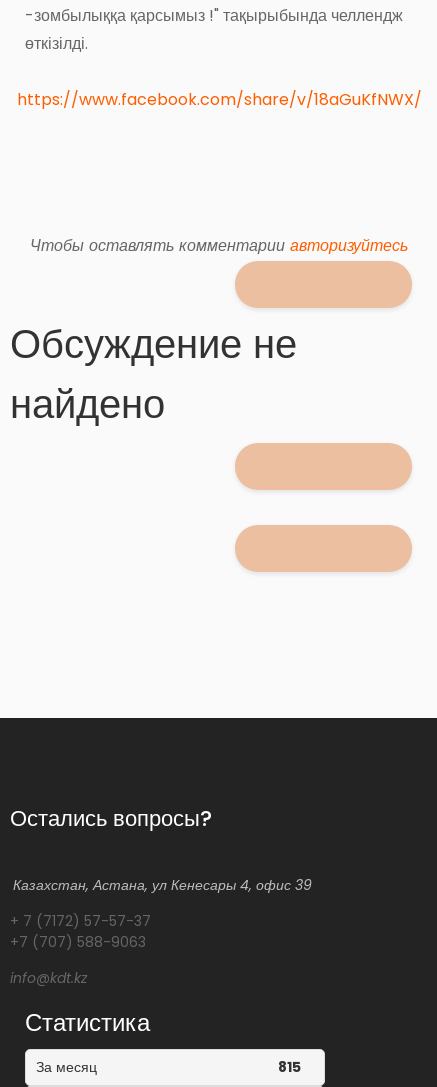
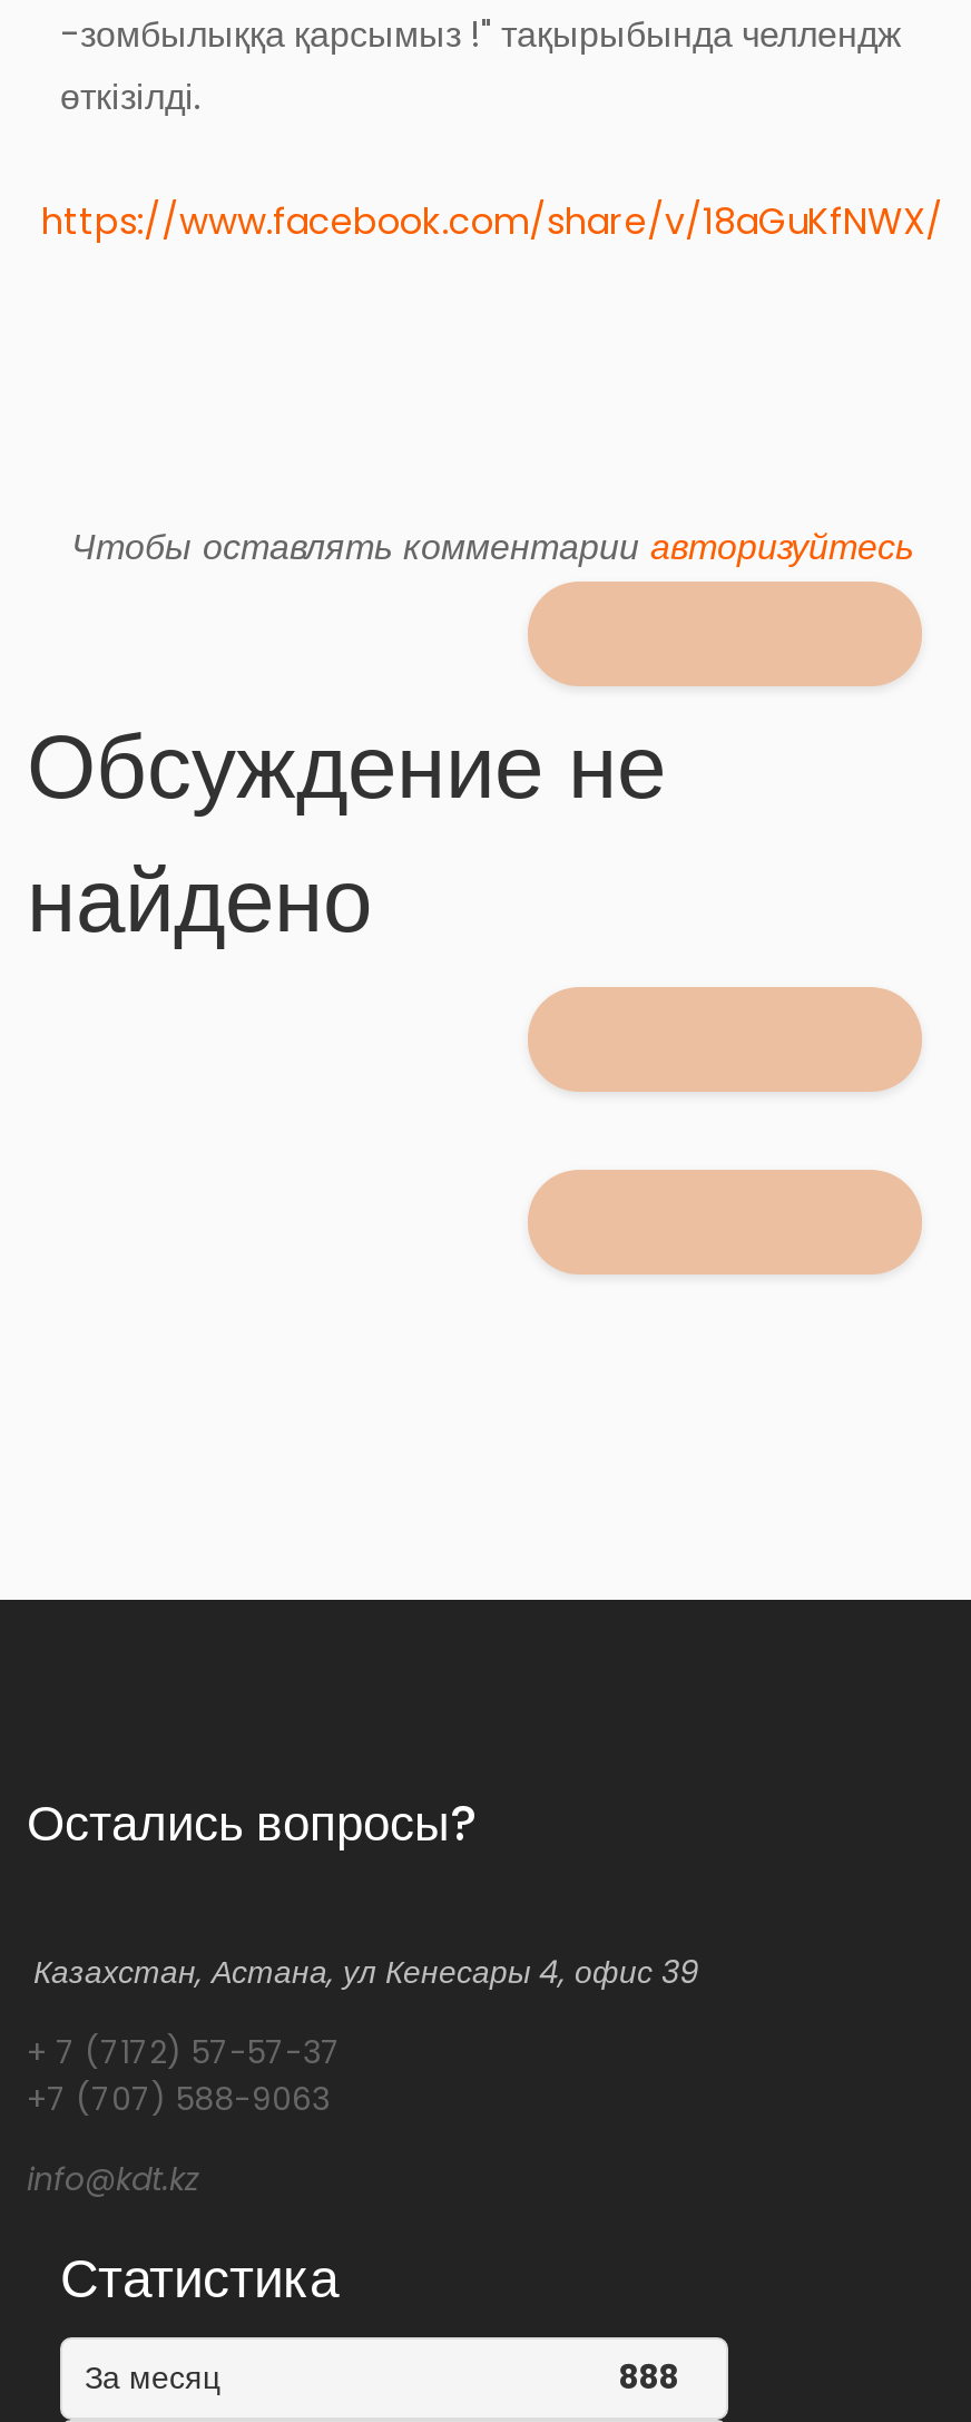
- 815
+ 888
